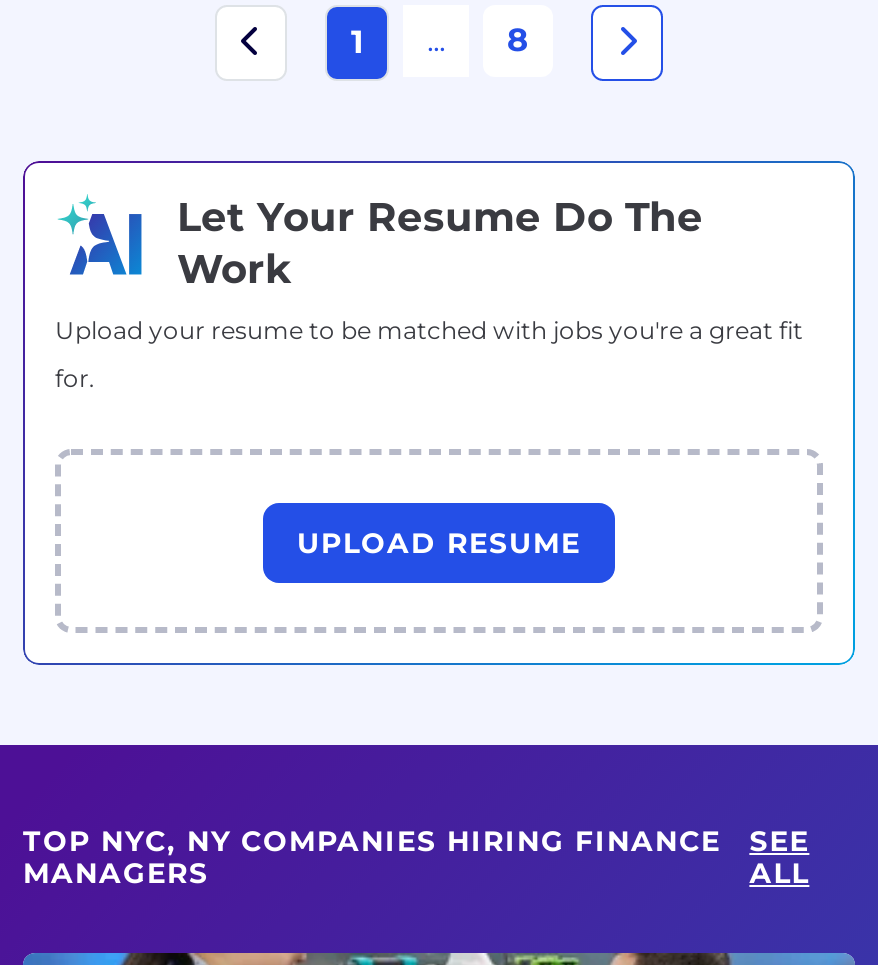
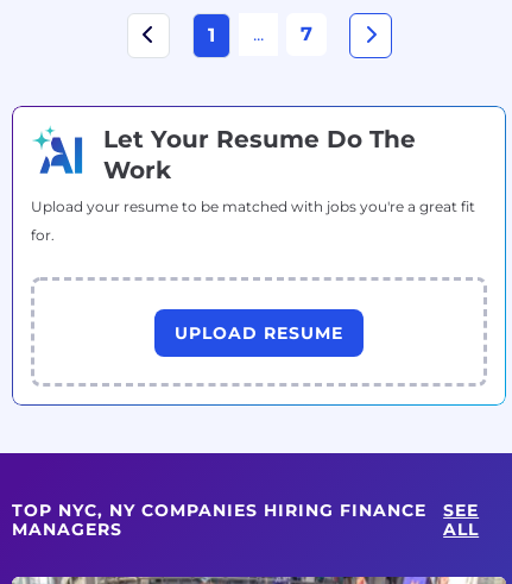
- 8
+ 7
